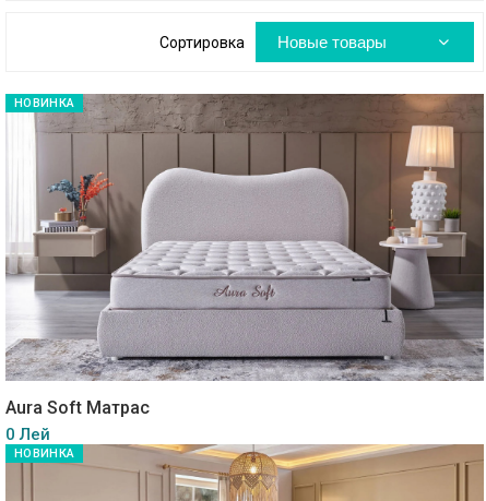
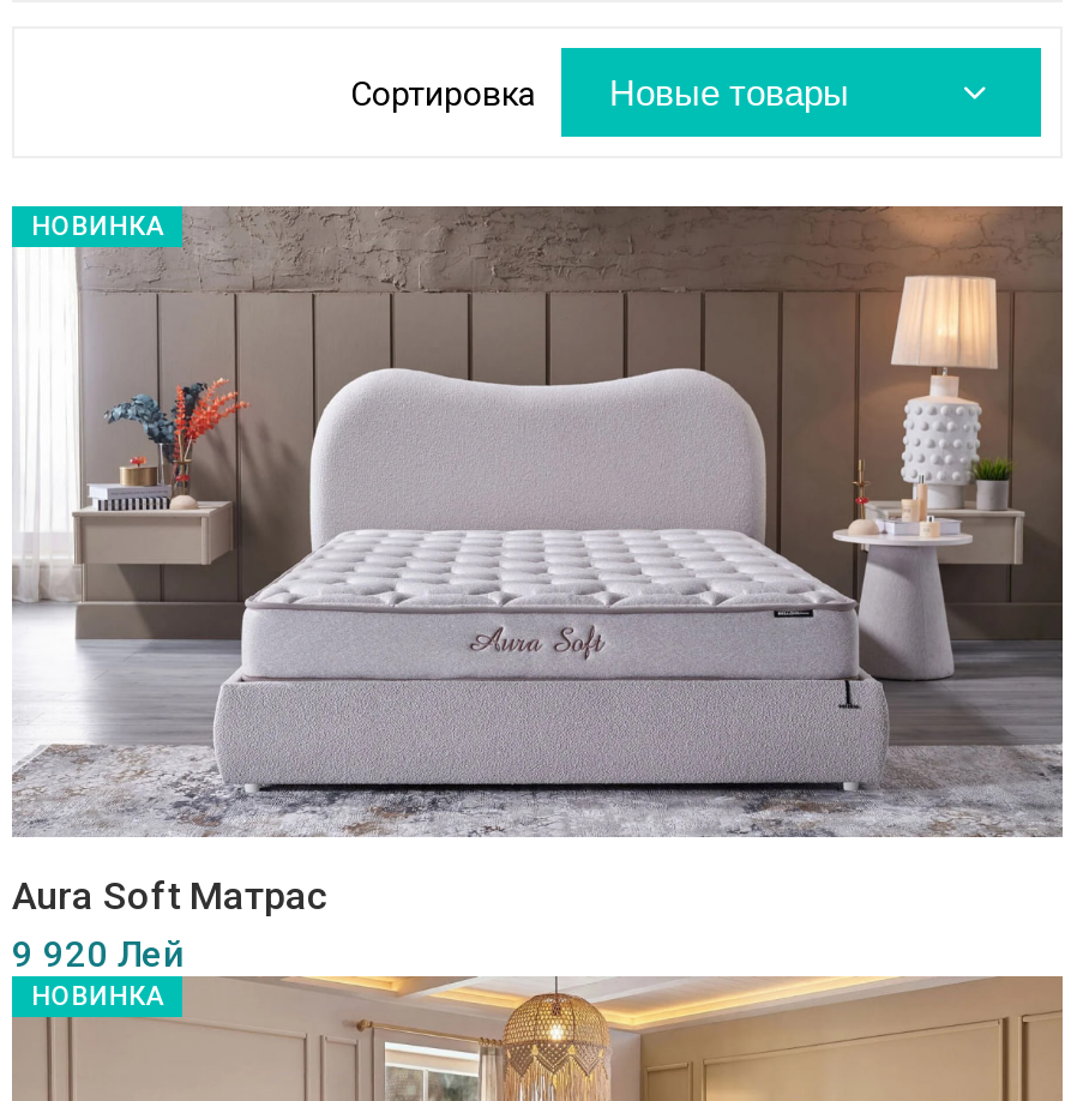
- 0 Лей
+ 9 920 Лей
